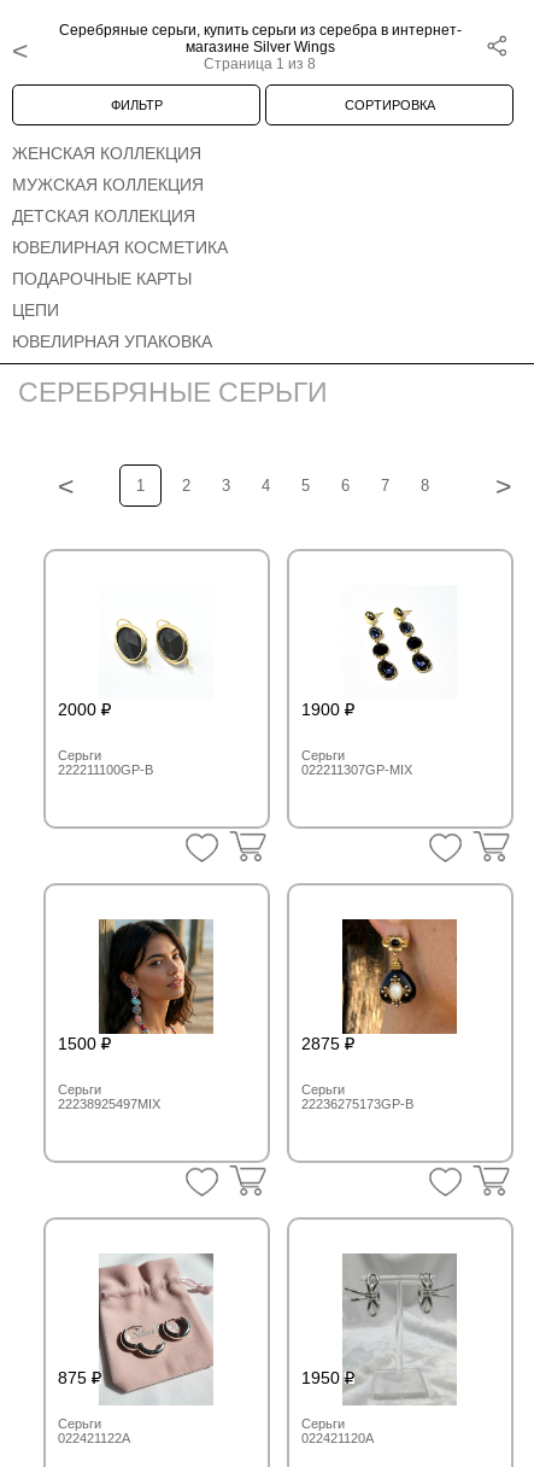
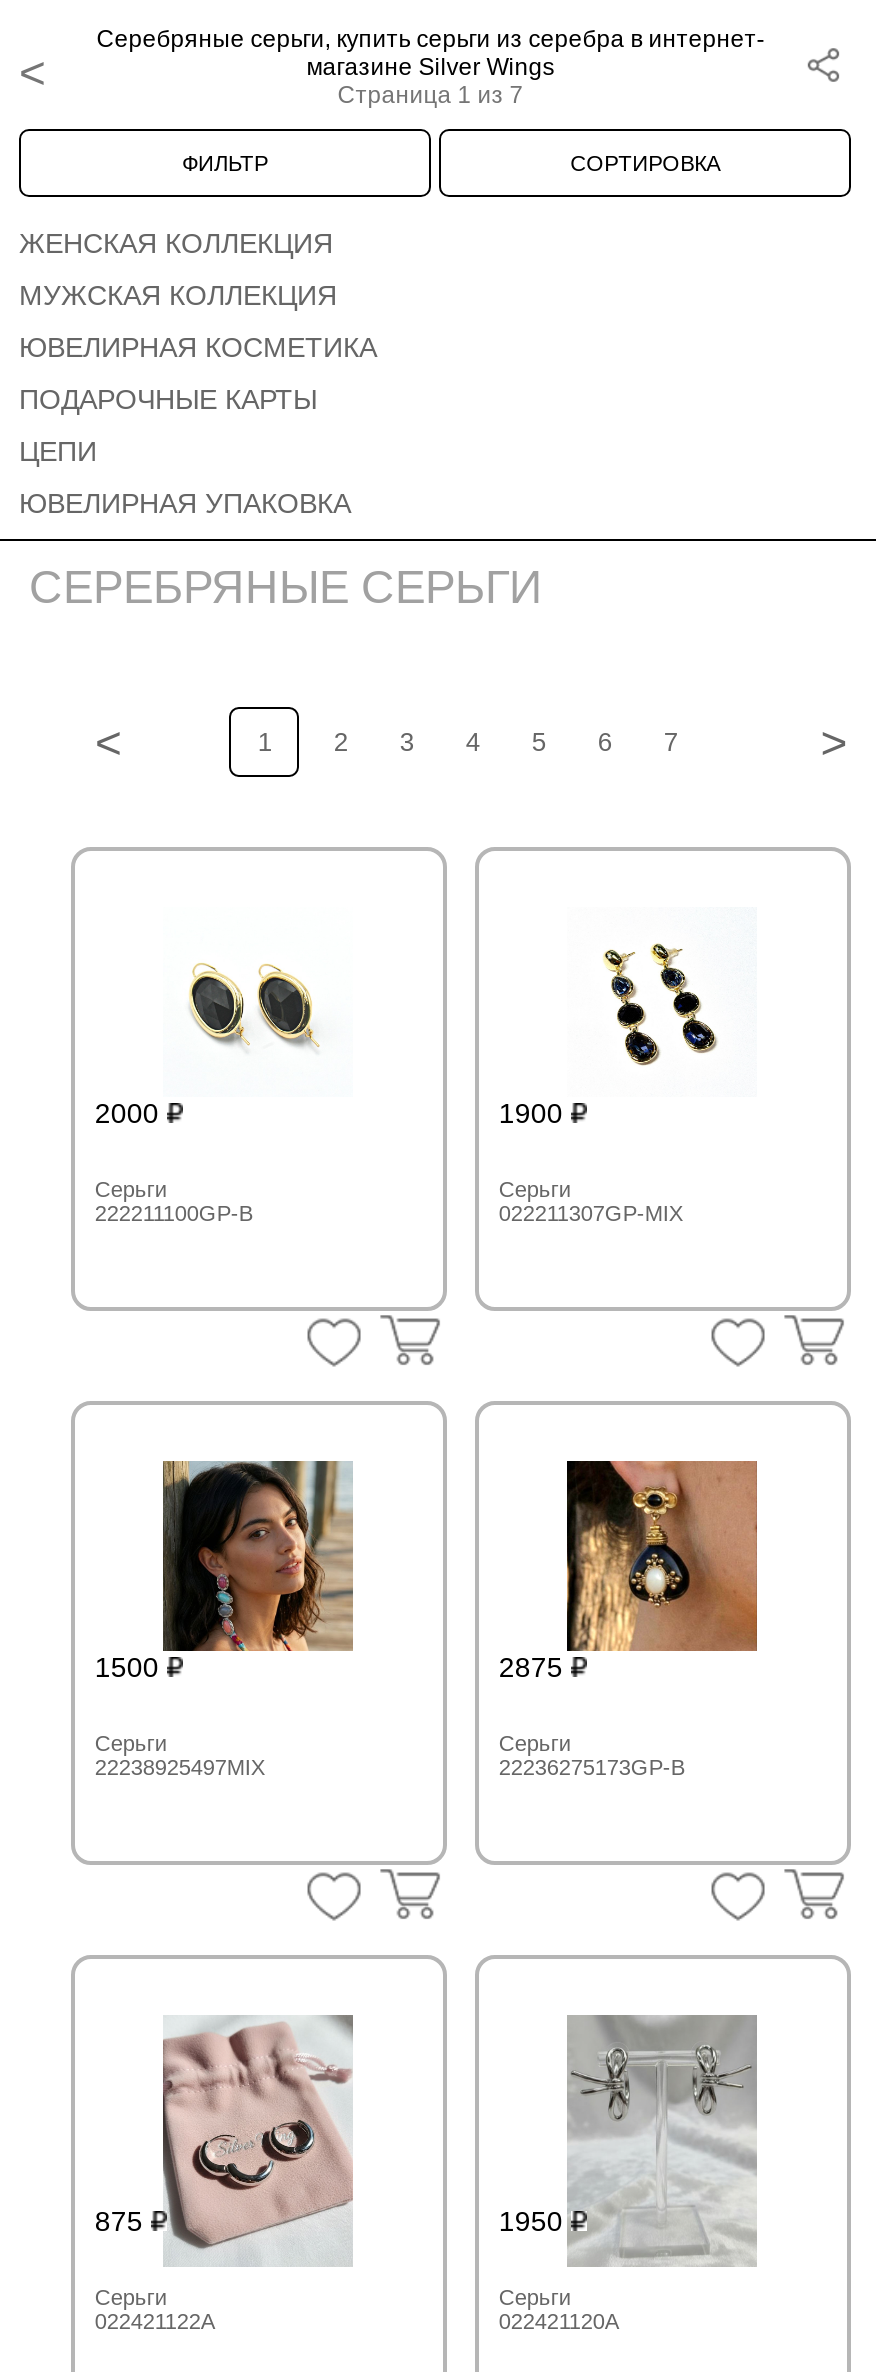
- Страница 1 из 8
+ Страница 1 из 7

- ДЕТСКАЯ КОЛЛЕКЦИЯ

- 8
